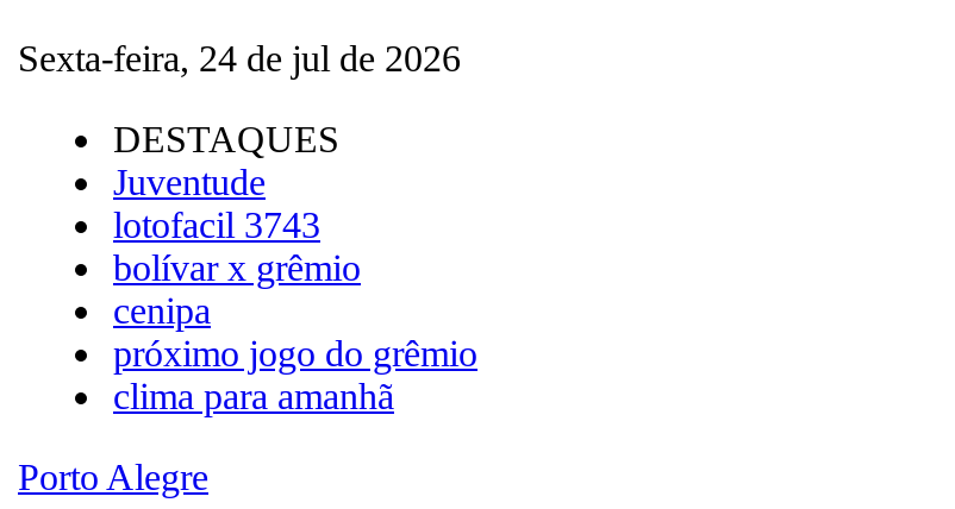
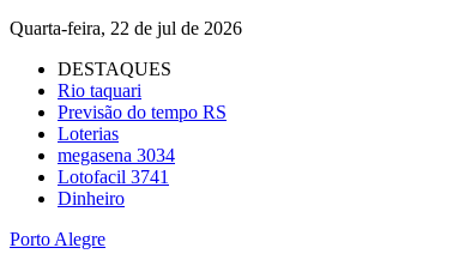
- Sexta-feira, 24 de jul de 2026
+ Quarta-feira, 22 de jul de 2026

- Juventude
- lotofacil 3743
- bolívar x grêmio
- cenipa
- próximo jogo do grêmio
- clima para amanhã
+ Rio taquari
+ Previsão do tempo RS
+ Loterias
+ megasena 3034
+ Lotofacil 3741
+ Dinheiro
